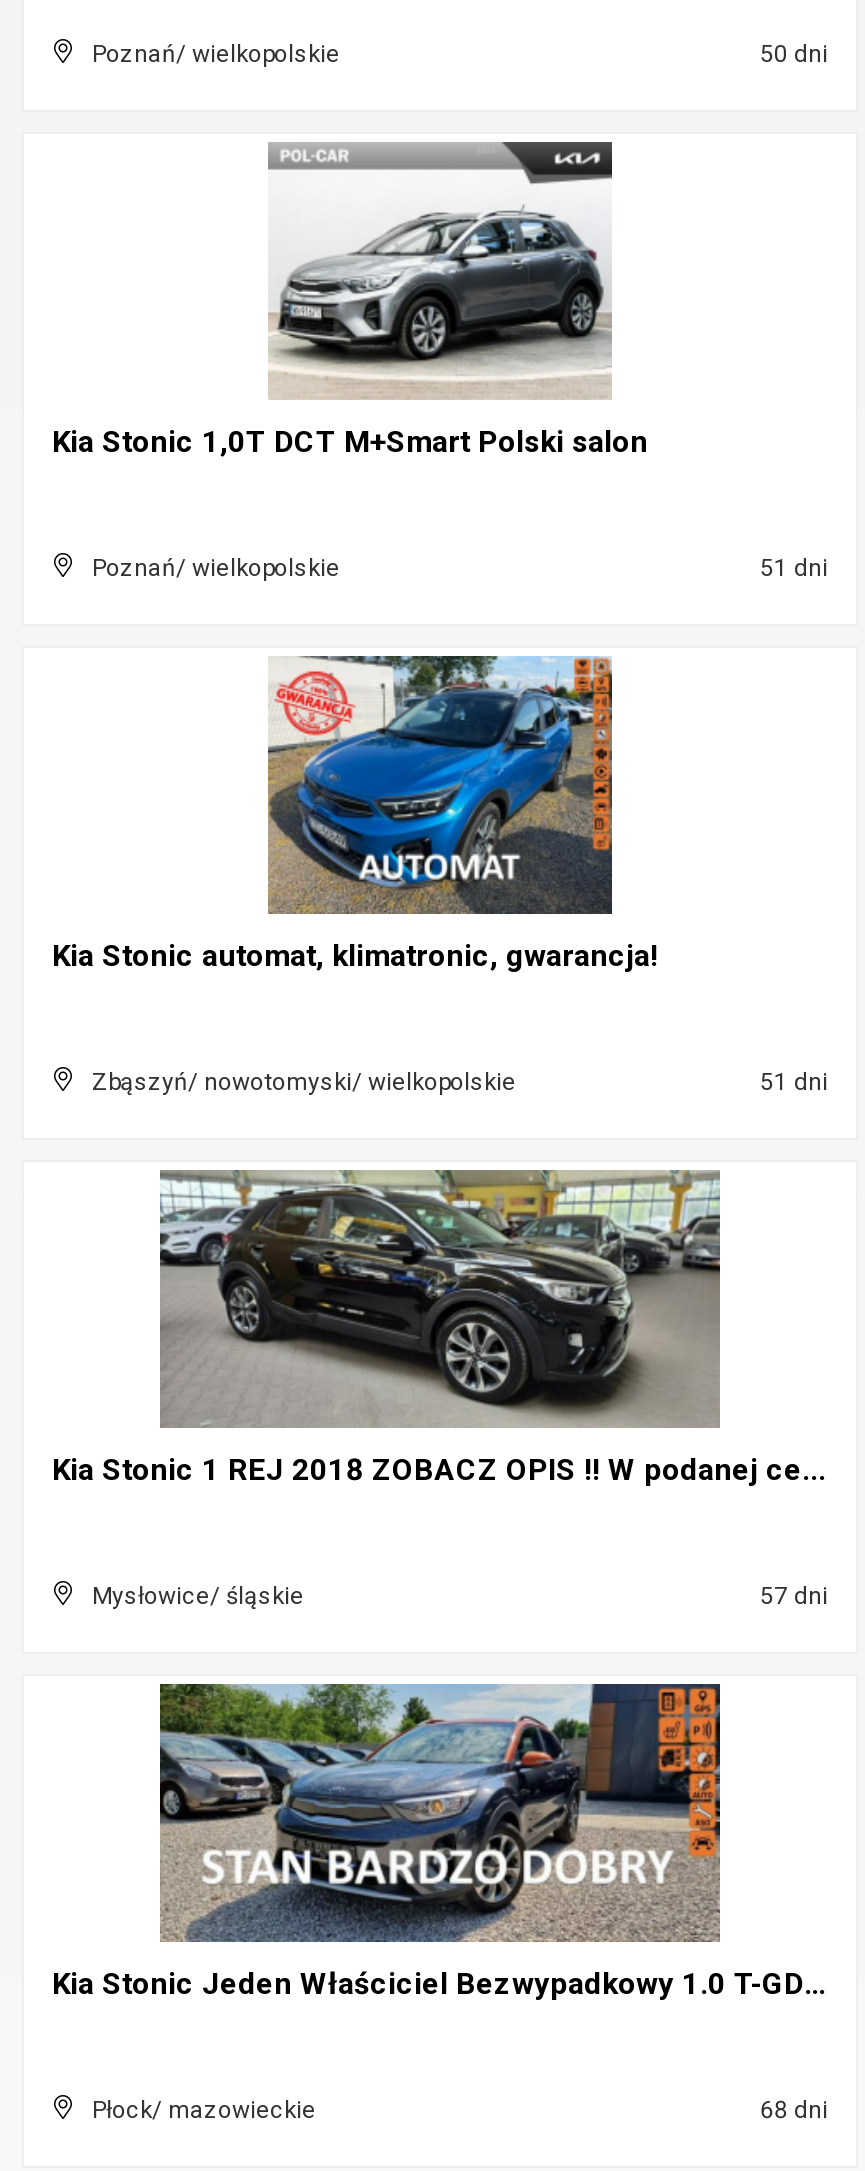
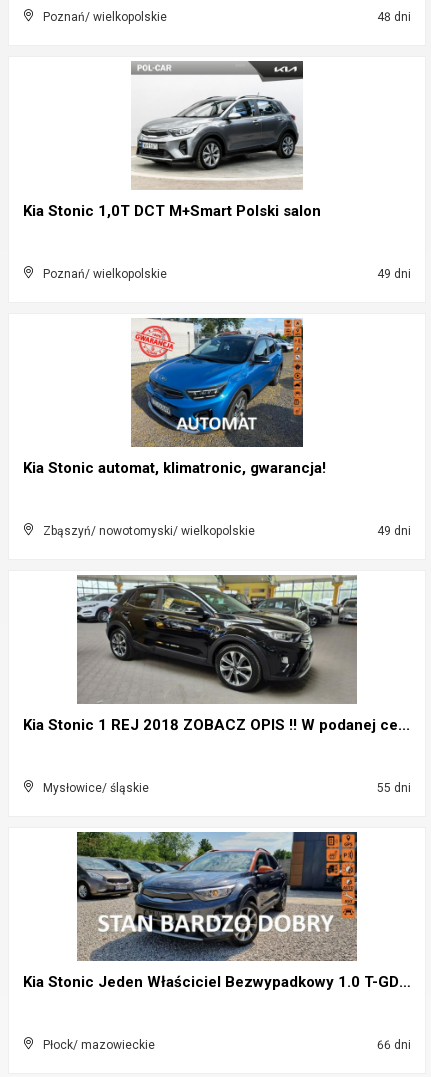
- 50 dni
+ 48 dni

- 51 dni
+ 49 dni

- 51 dni
+ 49 dni

- 57 dni
+ 55 dni

- 68 dni
+ 66 dni
